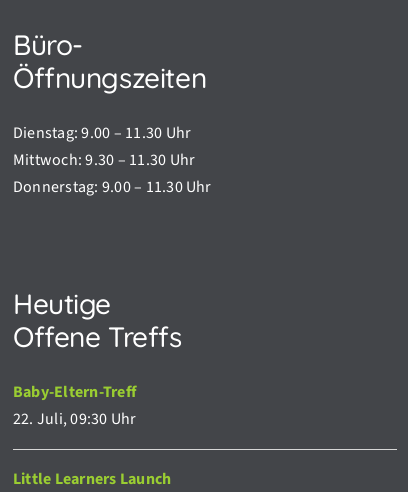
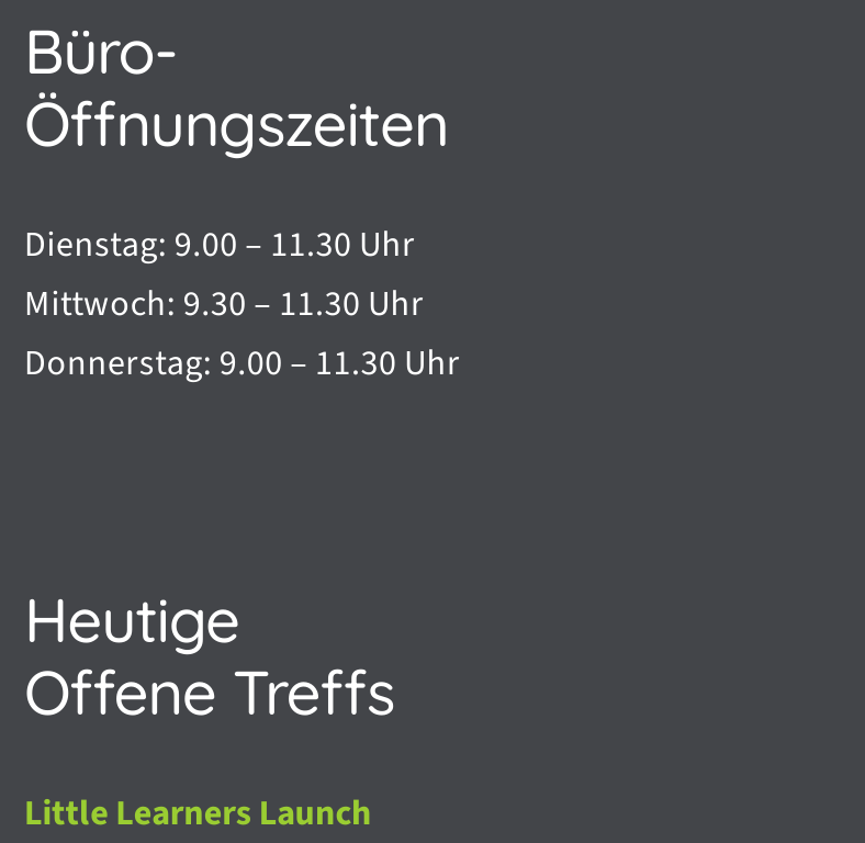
- Baby-Eltern-Treff
- 22. Juli, 09:30 Uhr
